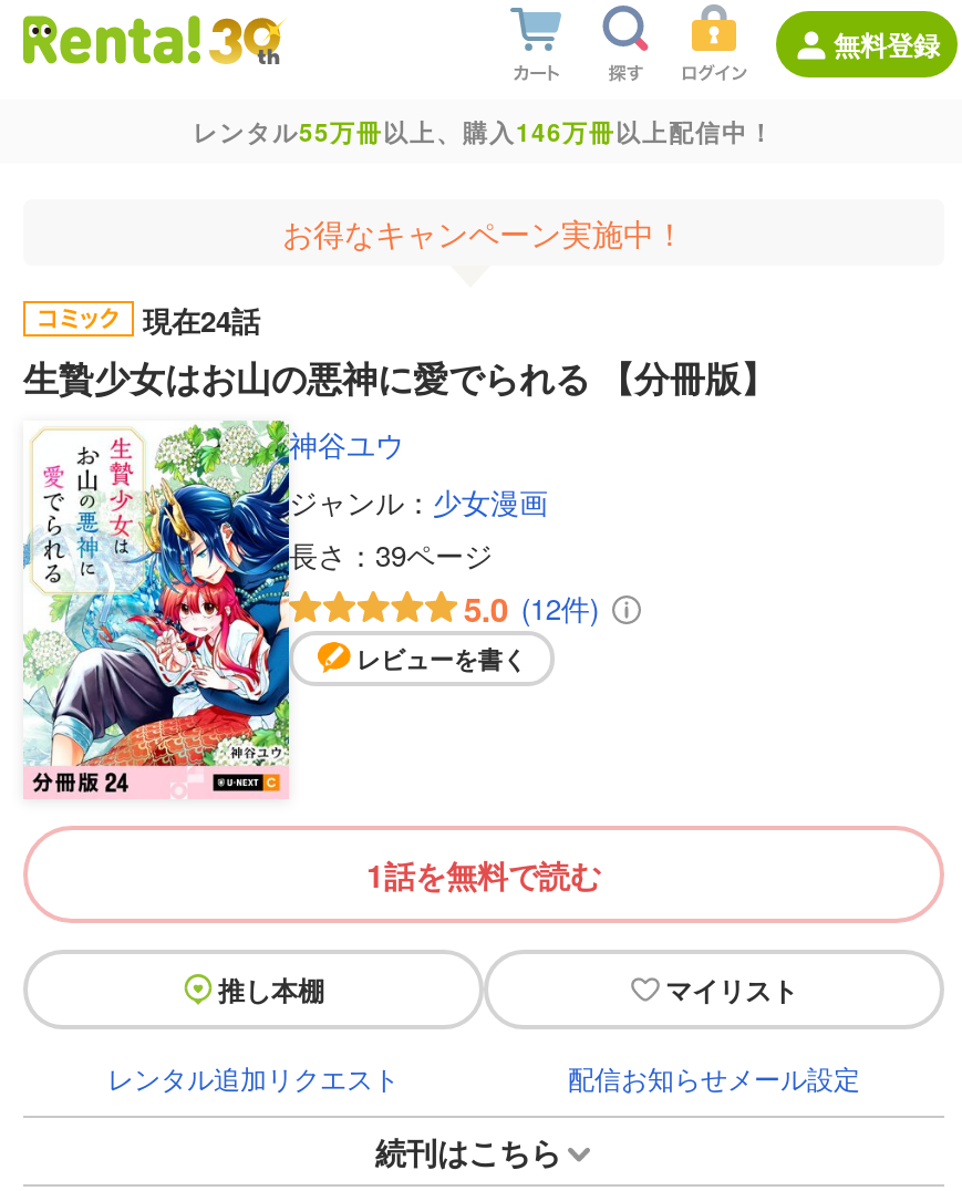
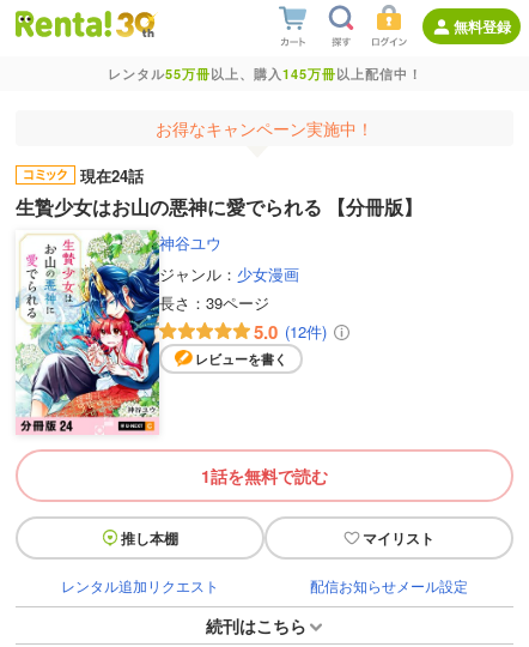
- レンタル55万冊以上、購入146万冊以上配信中！
+ レンタル55万冊以上、購入145万冊以上配信中！
